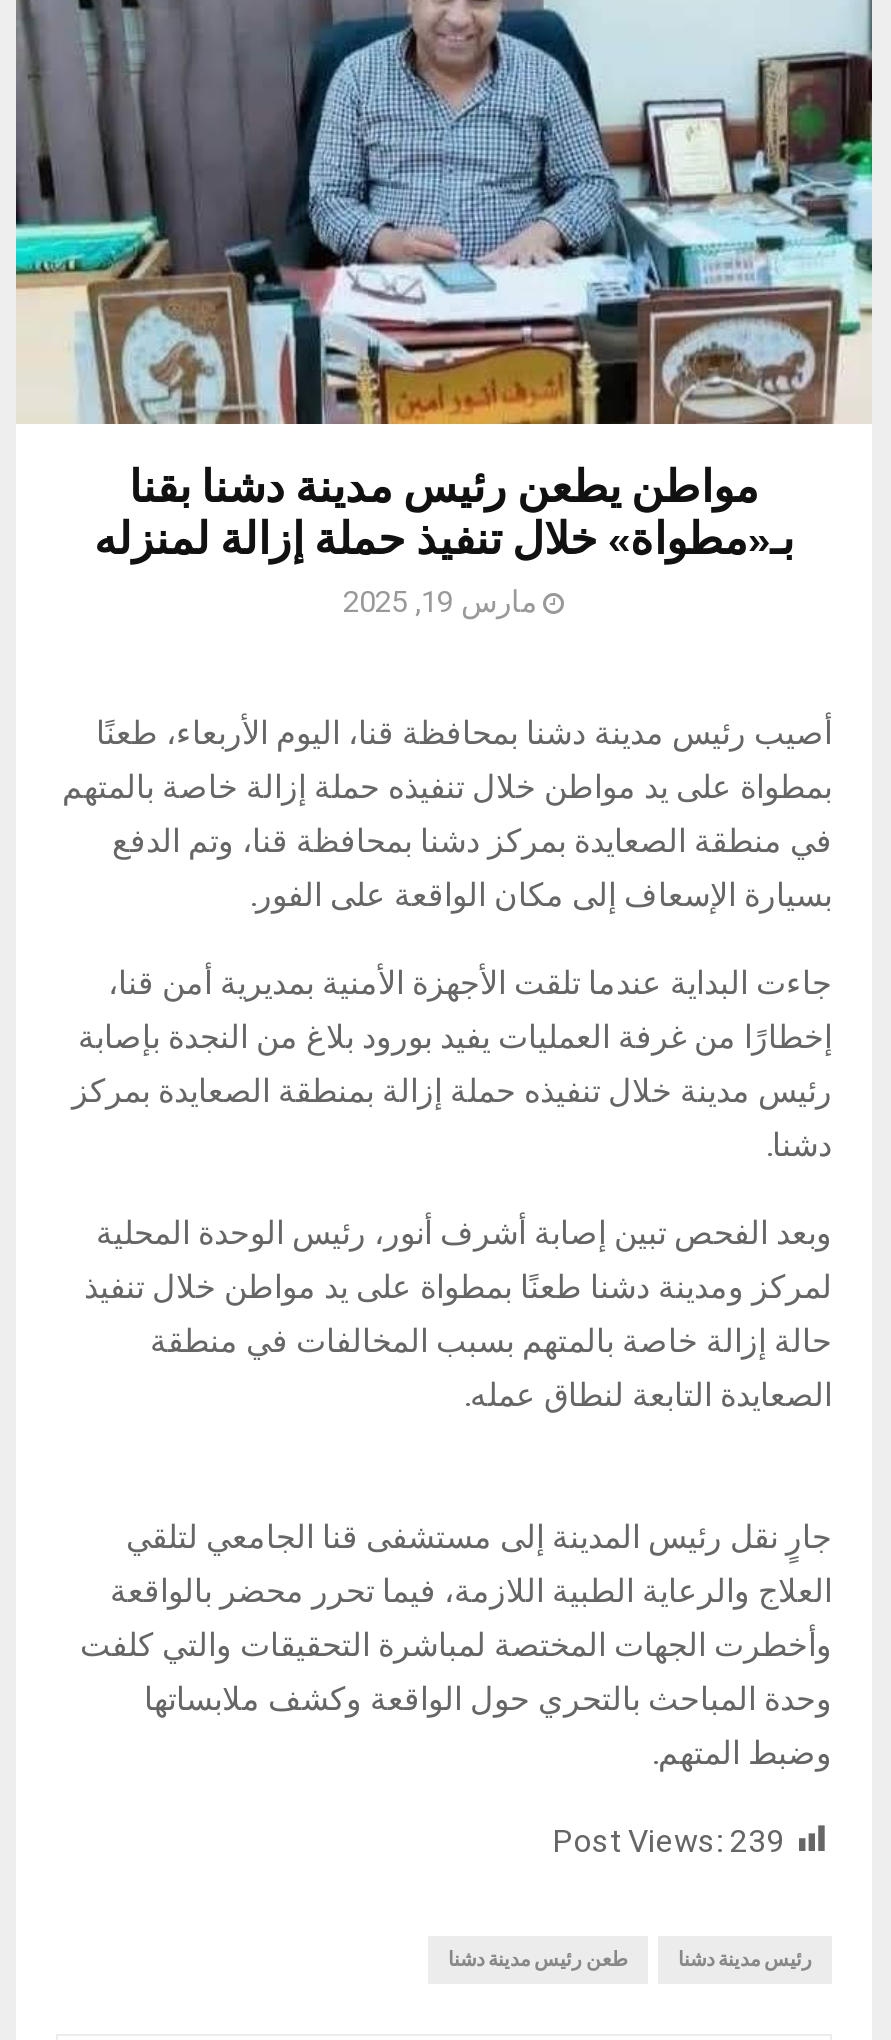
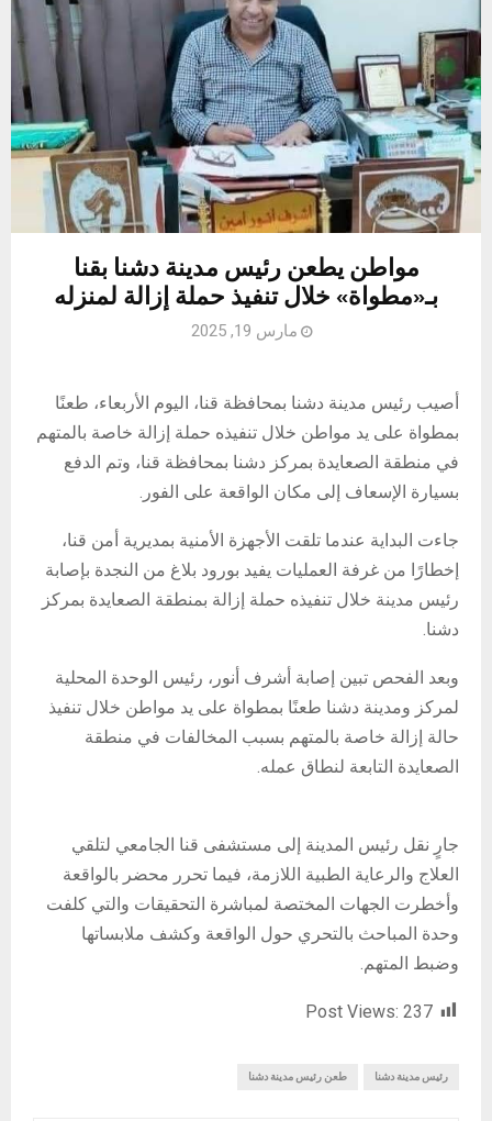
- Post Views: 239
+ Post Views: 237
